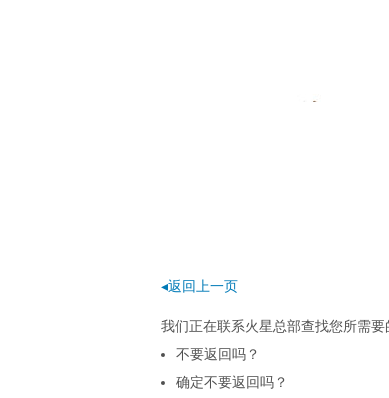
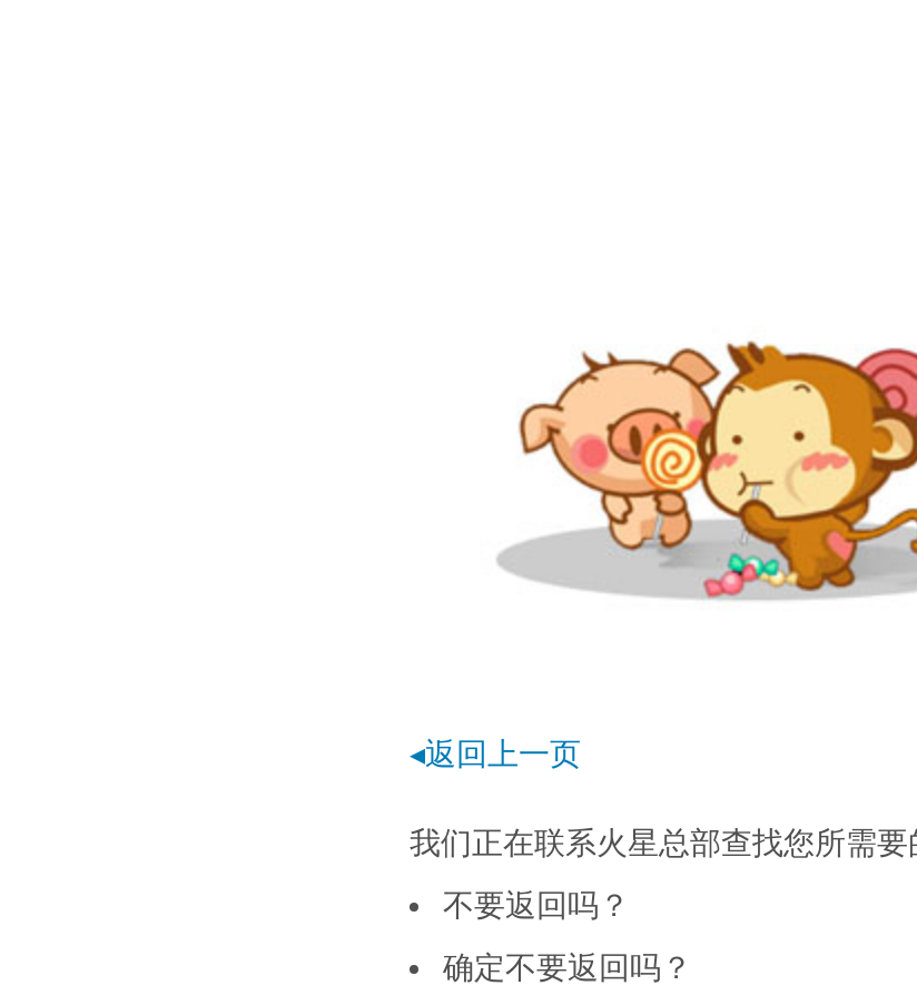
+ [image]
